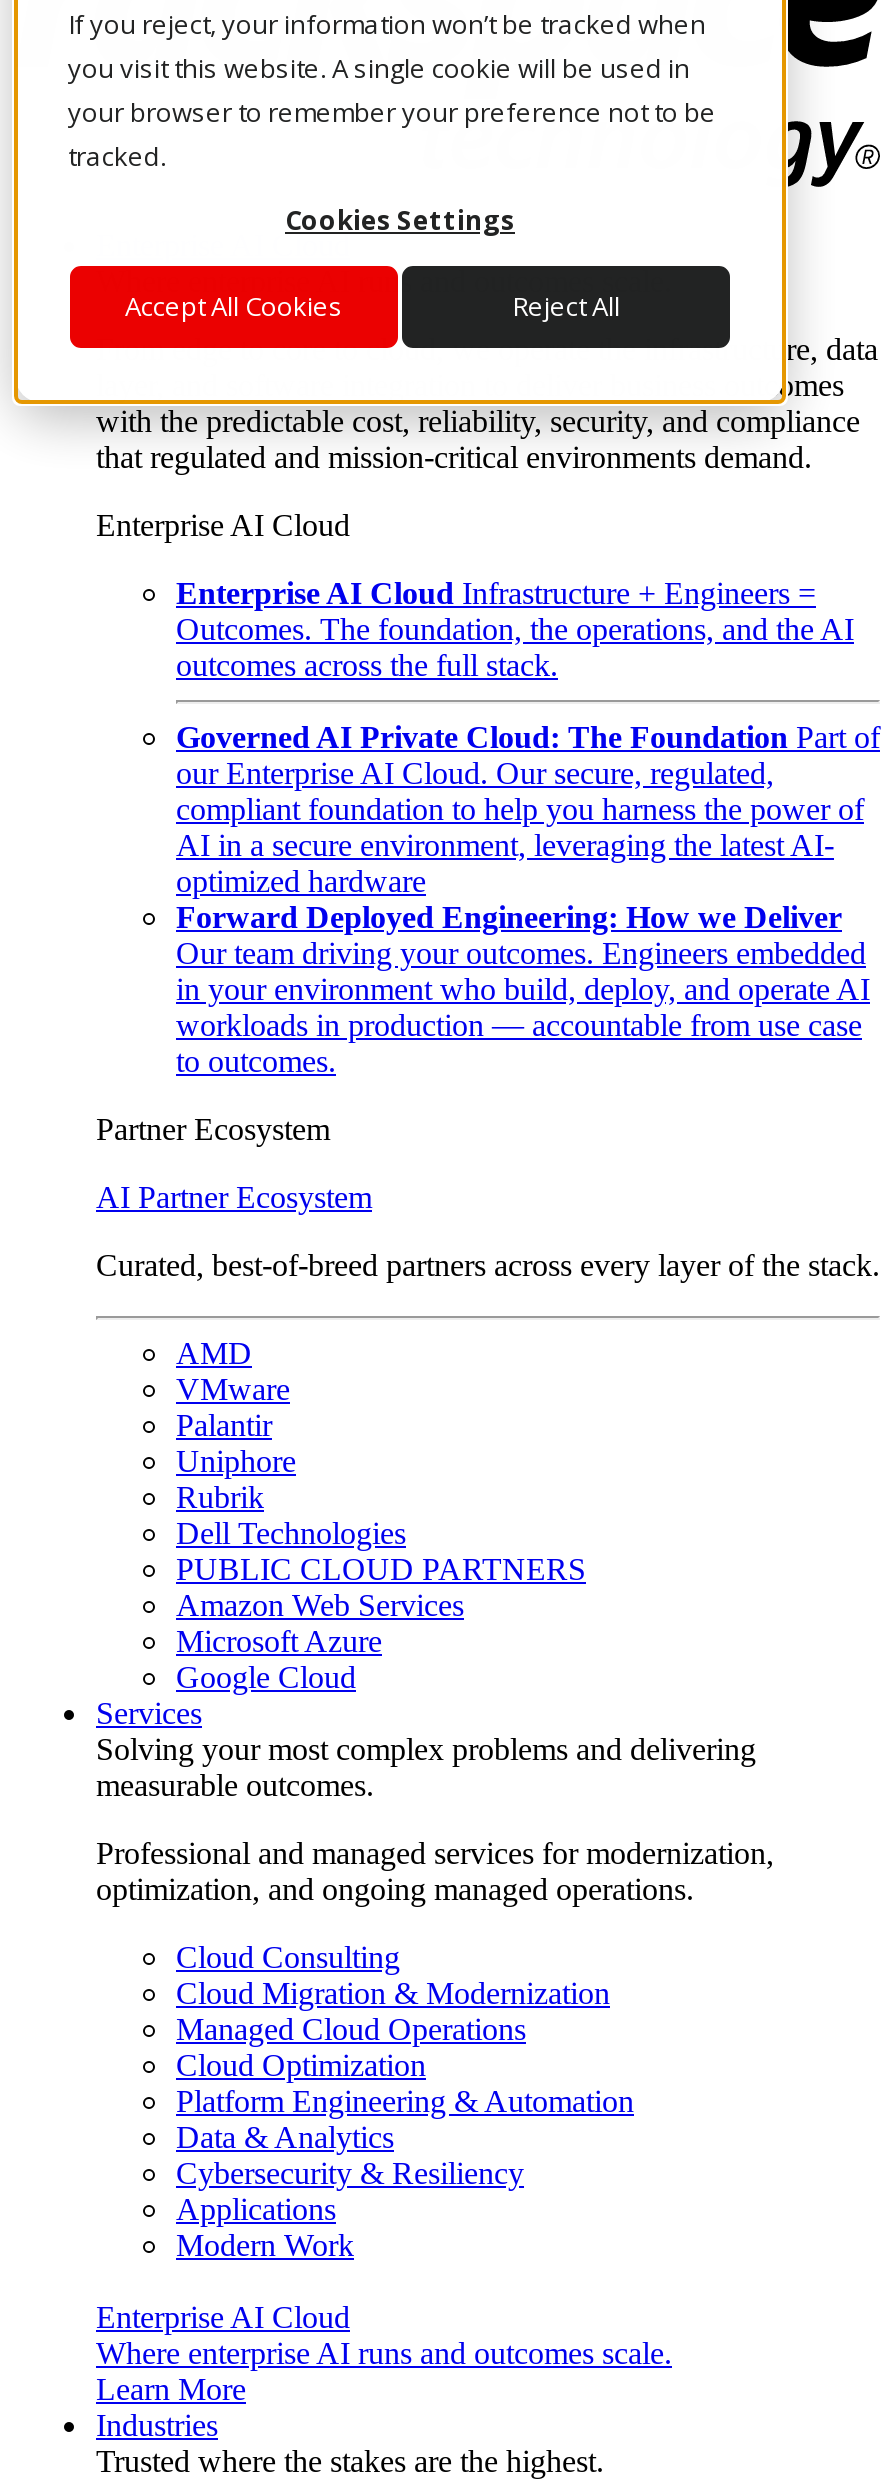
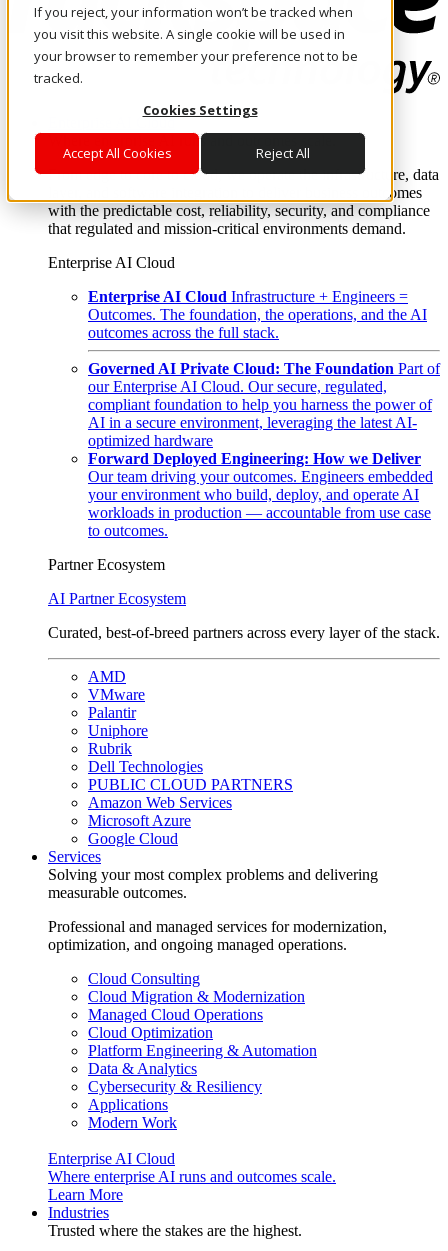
- in your environment who build, deploy, and operate AI
+ your environment who build, deploy, and operate AI
